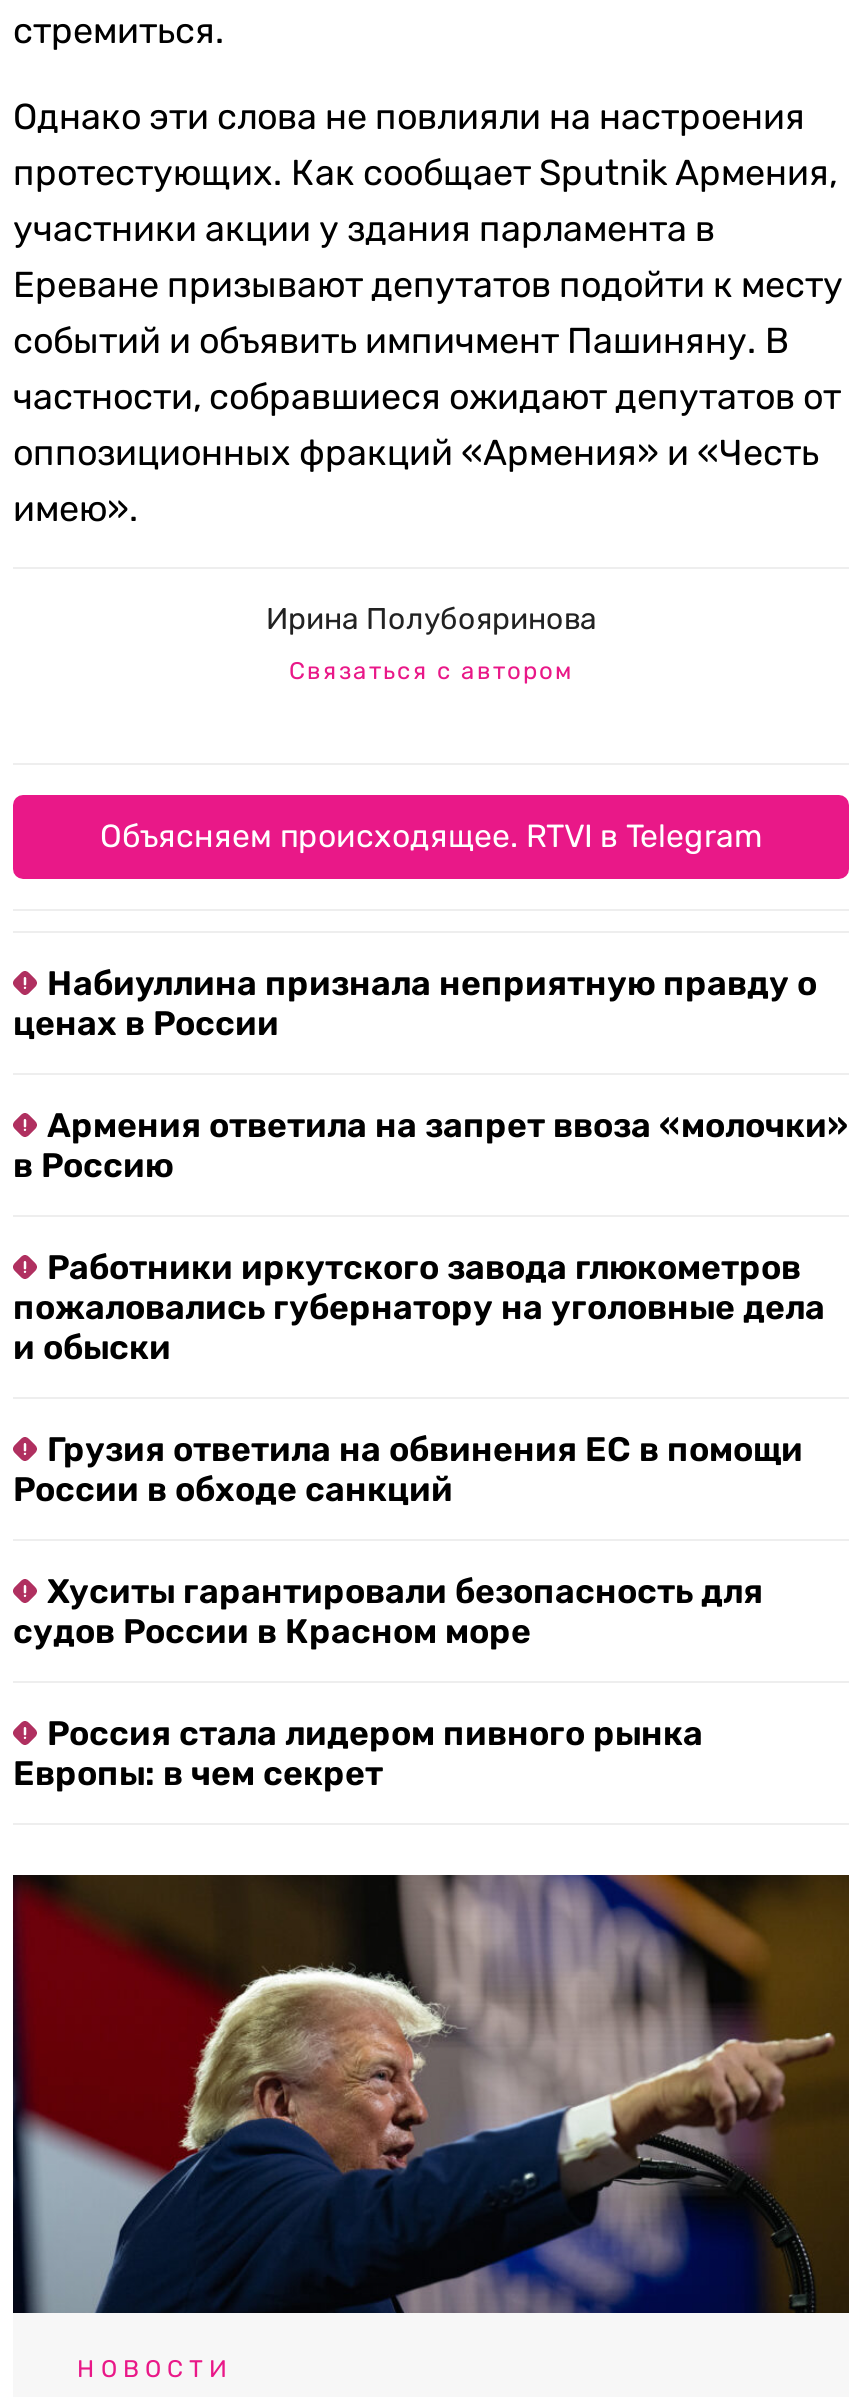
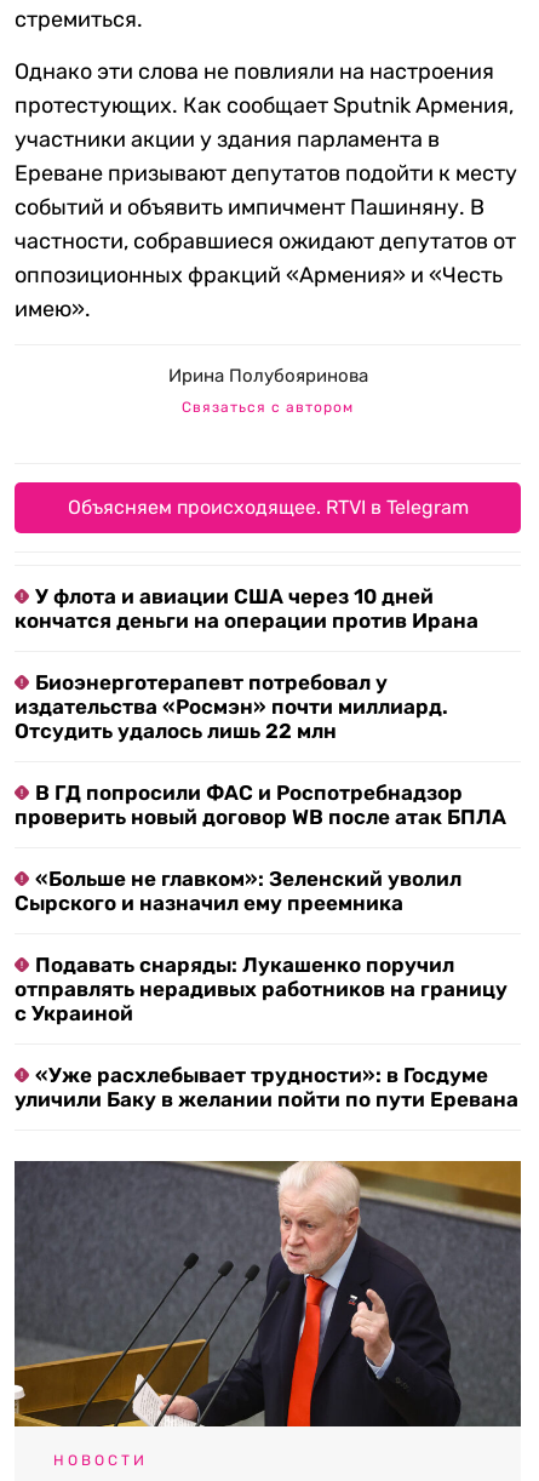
- Набиуллина признала неприятную правду о
- ценах в России
+ У флота и авиации США через 10 дней
+ кончатся деньги на операции против Ирана

- Армения ответила на запрет ввоза «молочки»
- в Россию
+ Биоэнерготерапевт потребовал у
+ издательства «Росмэн» почти миллиард.
+ Отсудить удалось лишь 22 млн

- Работники иркутского завода глюкометров
- пожаловались губернатору на уголовные дела
- и обыски
+ В ГД попросили ФАС и Роспотребнадзор
+ проверить новый договор WB после атак БПЛА

- Грузия ответила на обвинения ЕС в помощи
- России в обходе санкций
+ «Больше не главком»: Зеленский уволил
+ Сырского и назначил ему преемника

- Хуситы гарантировали безопасность для
- судов России в Красном море
+ Подавать снаряды: Лукашенко поручил
+ отправлять нерадивых работников на границу
+ с Украиной

- Россия стала лидером пивного рынка
- Европы: в чем секрет
+ «Уже расхлебывает трудности»: в Госдуме
+ уличили Баку в желании пойти по пути Еревана

- [image]
+ [image]
